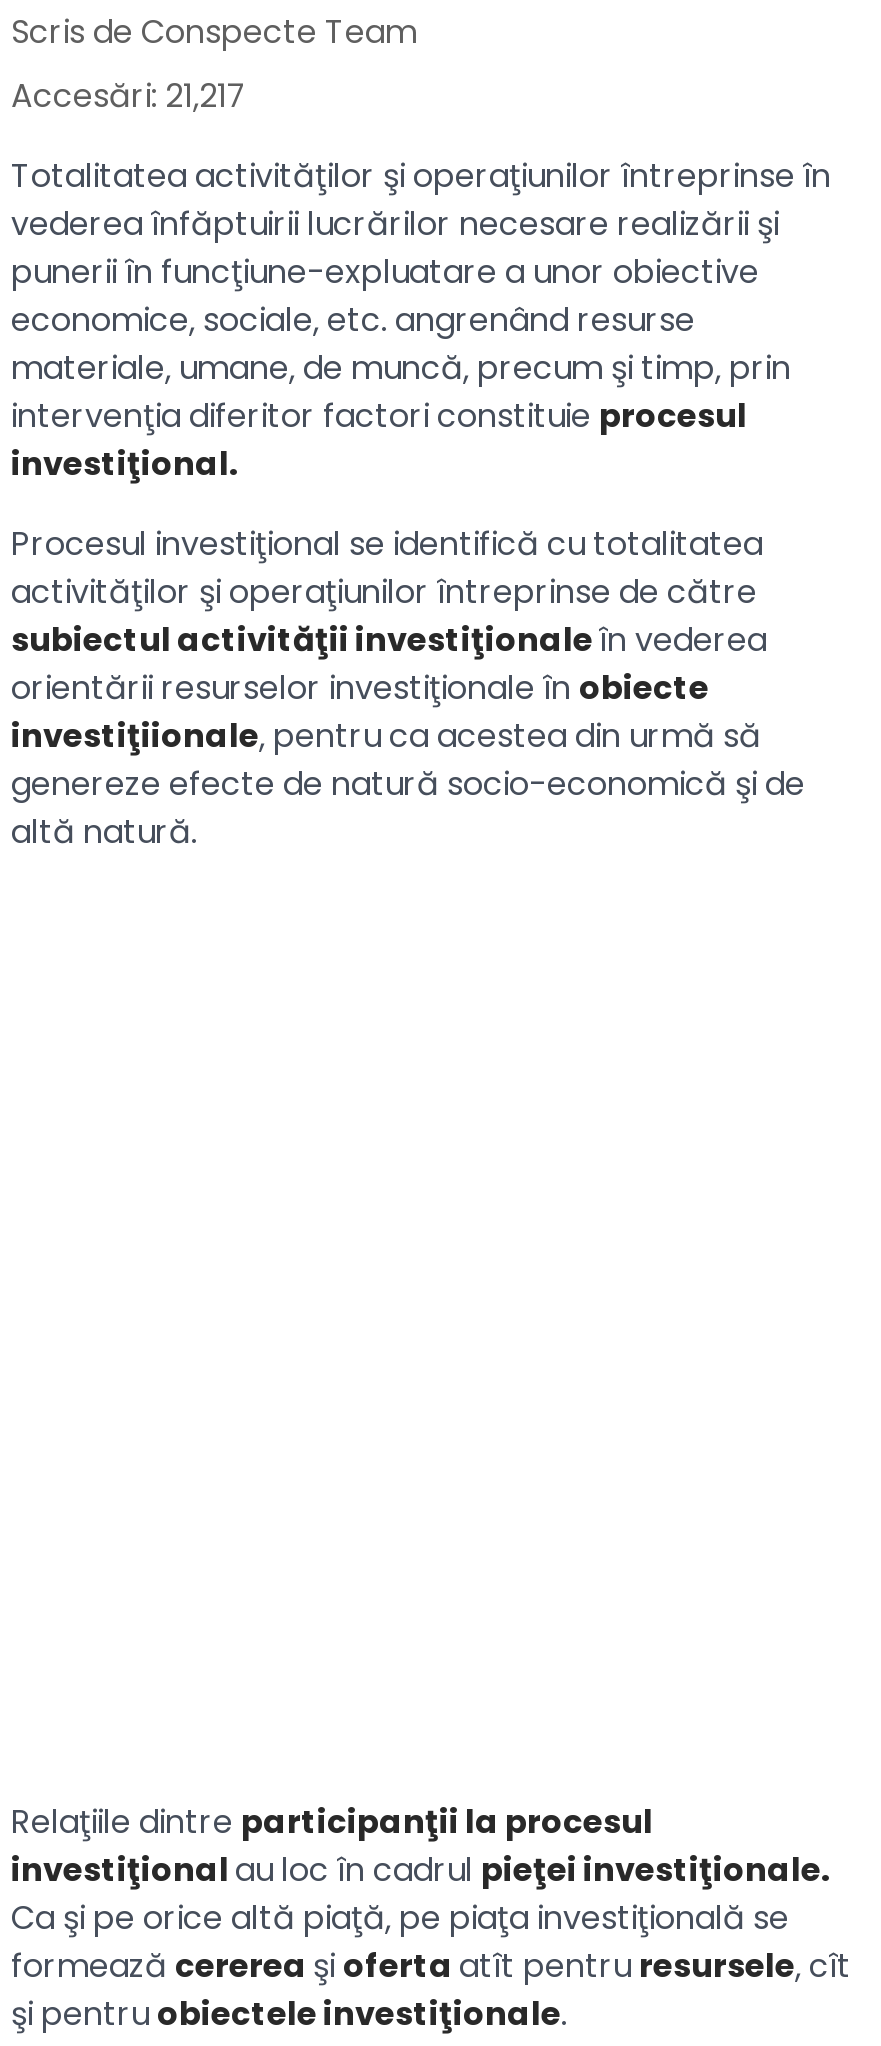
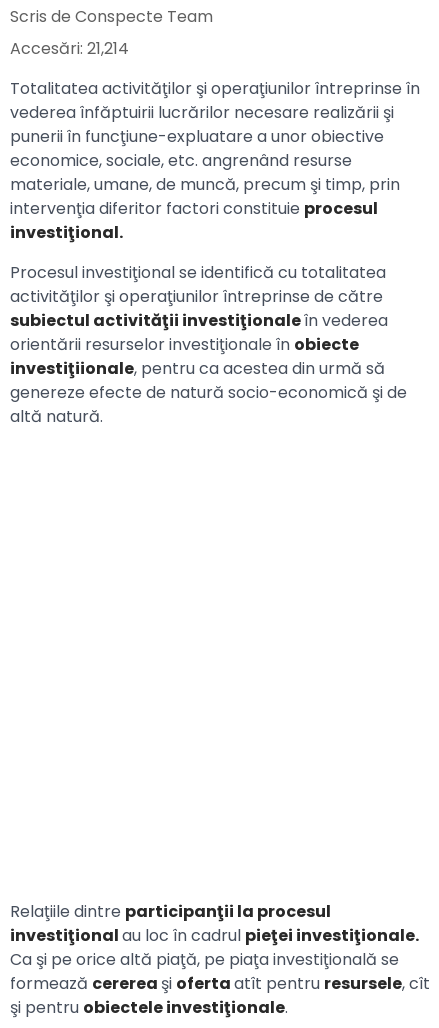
- Accesări: 21,217
+ Accesări: 21,214
